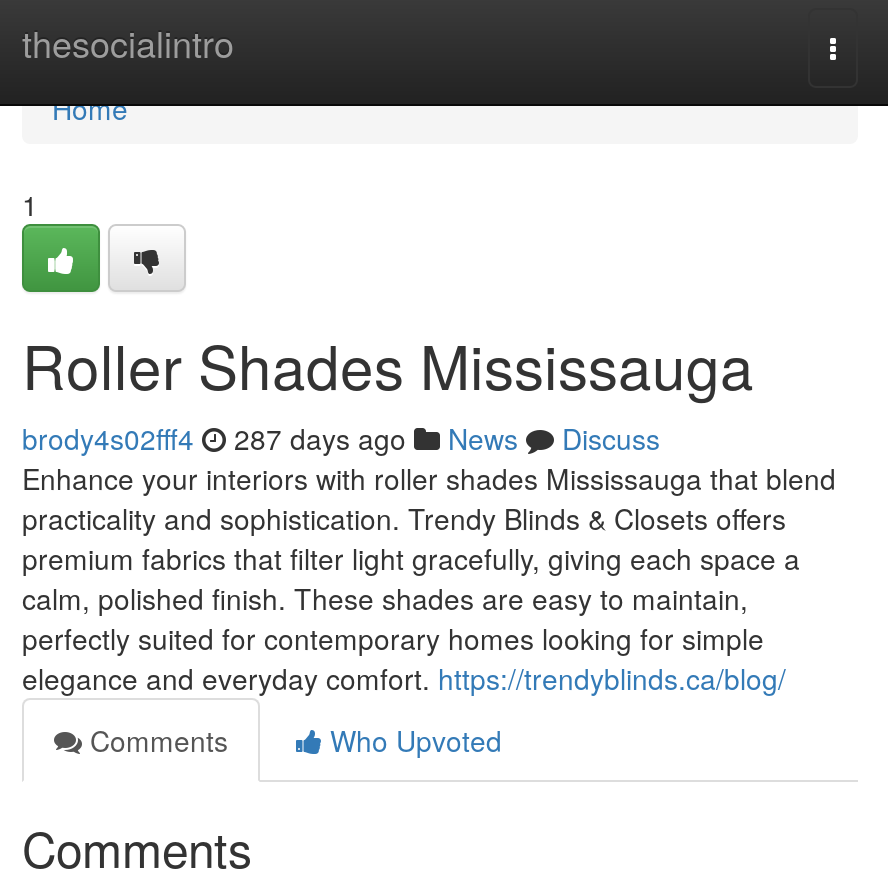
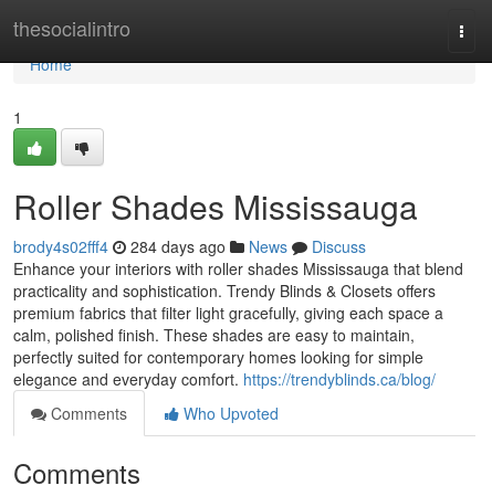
- brody4s02fff4 287 days ago News Discuss
+ brody4s02fff4 284 days ago News Discuss
